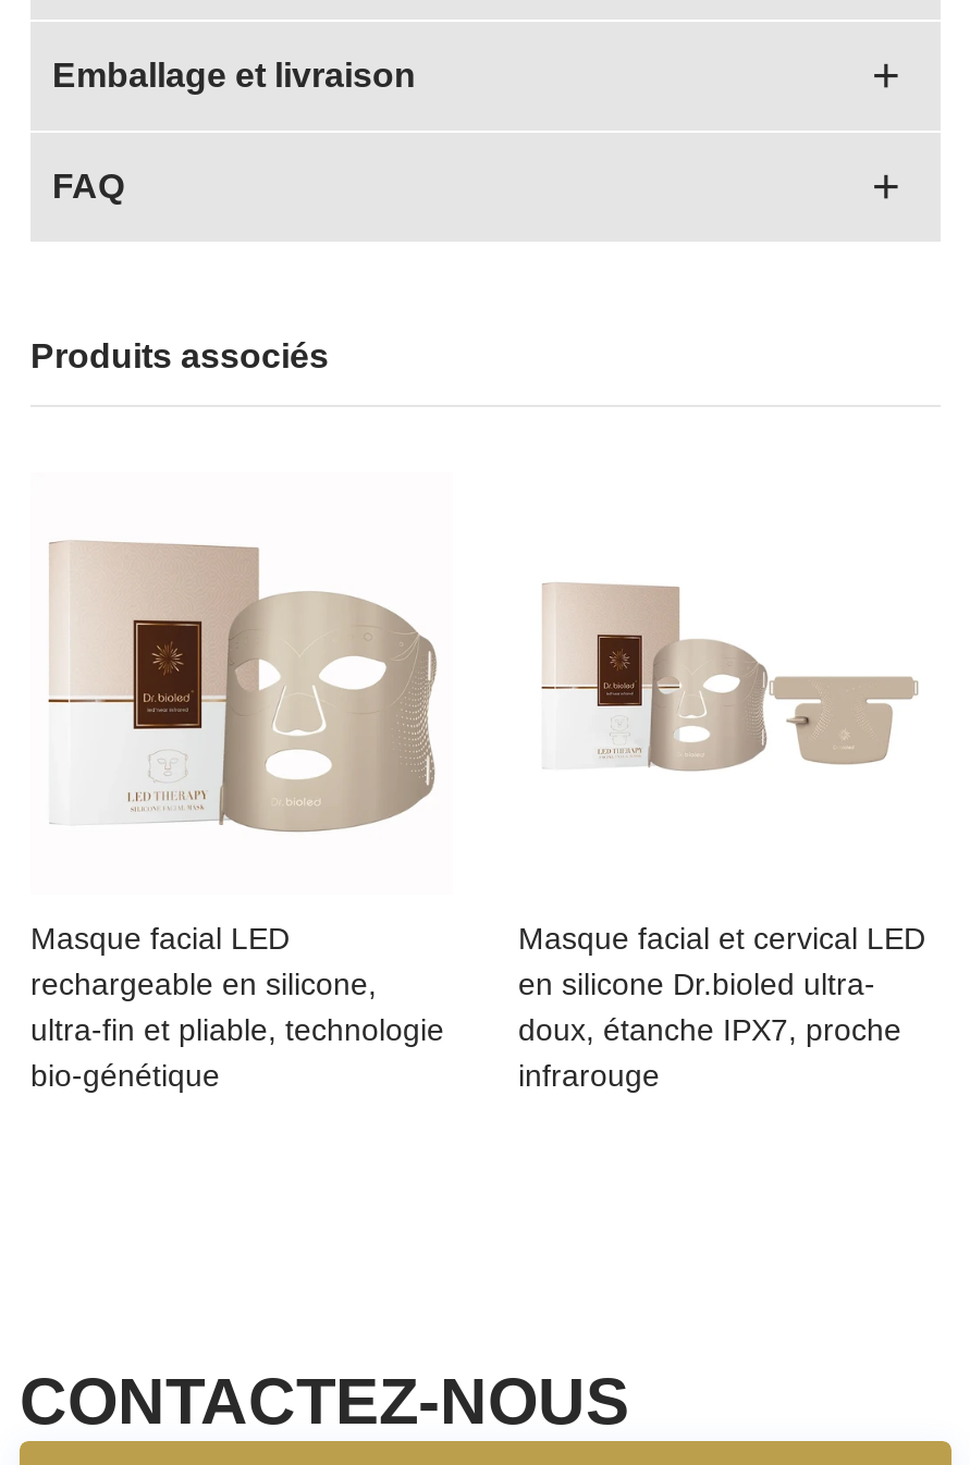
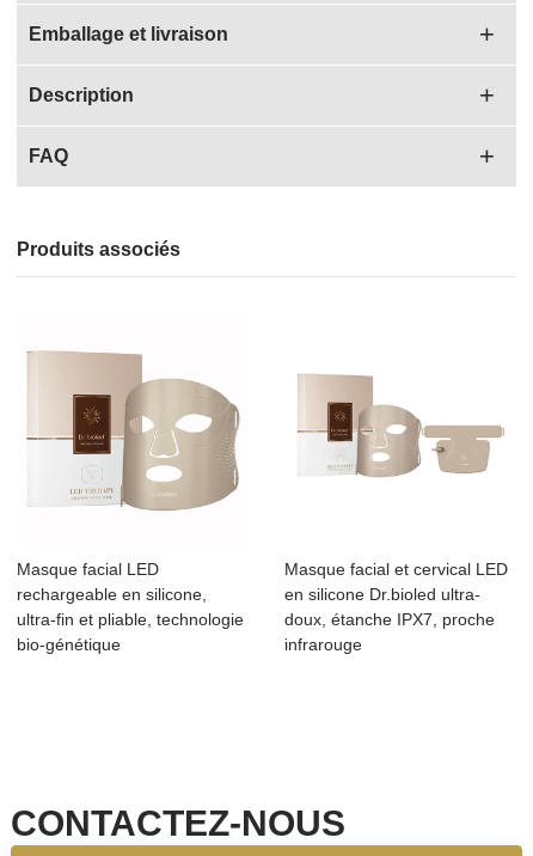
+ Description
